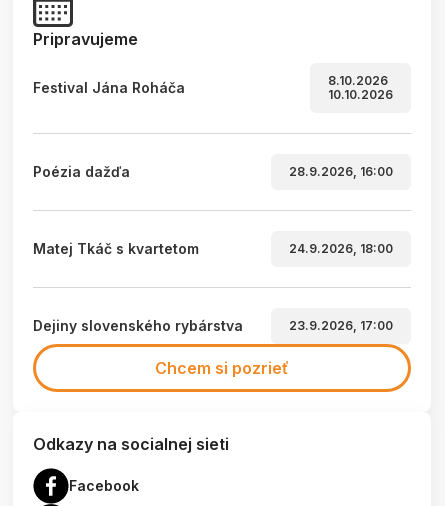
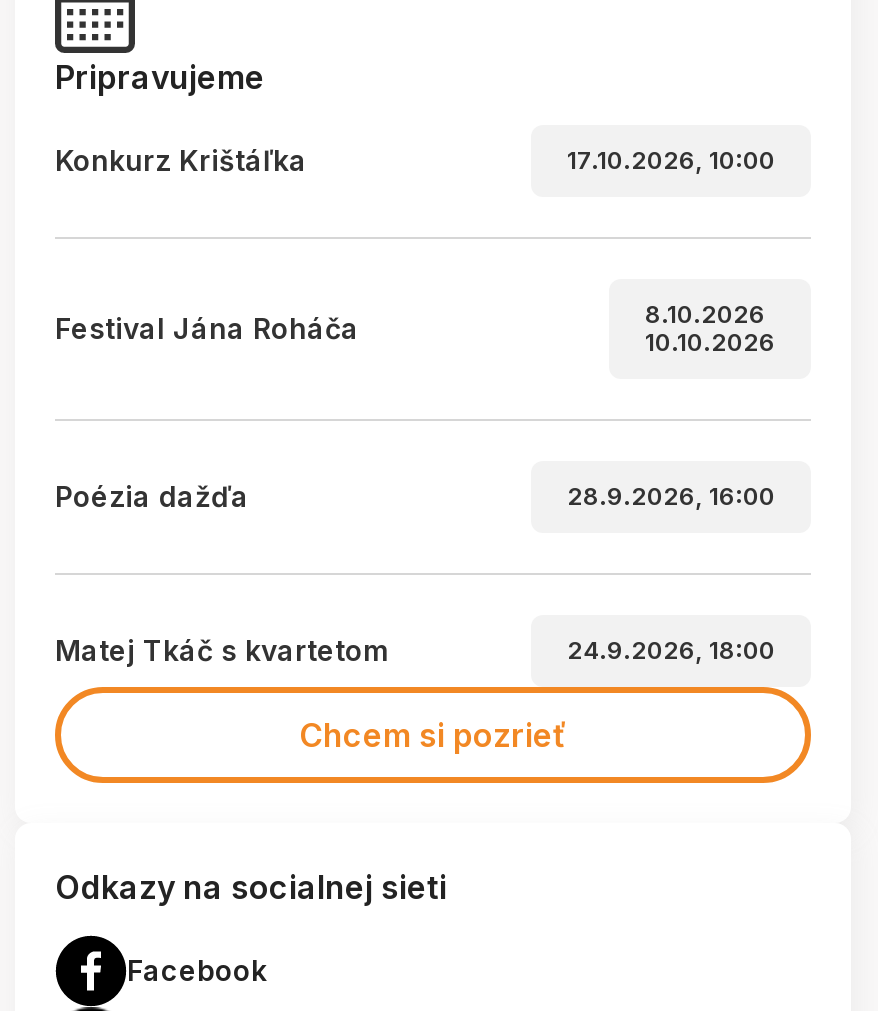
+ Konkurz Krištáľka
+ 17.10.2026, 10:00

moved down: Festival Jána Roháča | 8.10.2026 | 10.10.2026 | Poézia dažďa | 28.9.2026, 16:00 | Matej Tkáč s kvartetom | 24.9.2026, 18:00

- Dejiny slovenského rybárstva
- 23.9.2026, 17:00
